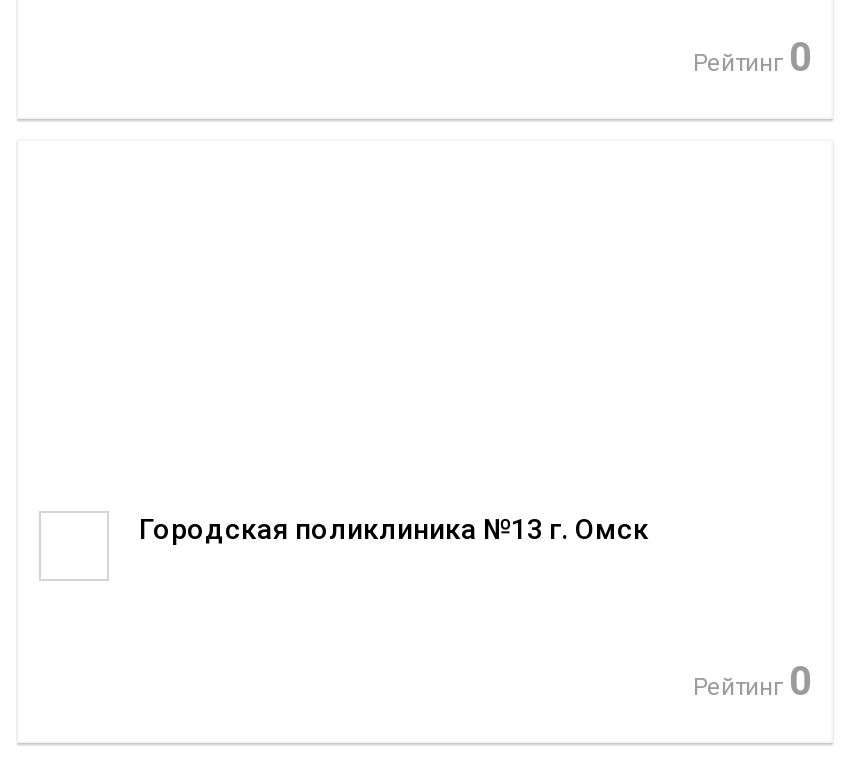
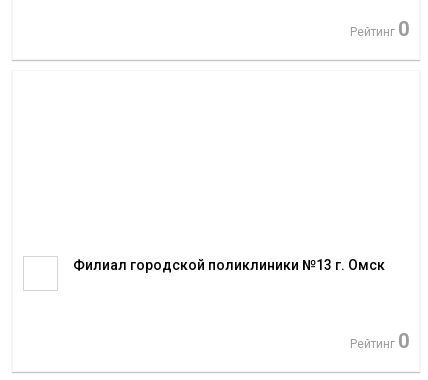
- Городская поликлиника №13 г. Омск
+ Филиал городской поликлиники №13 г. Омск
